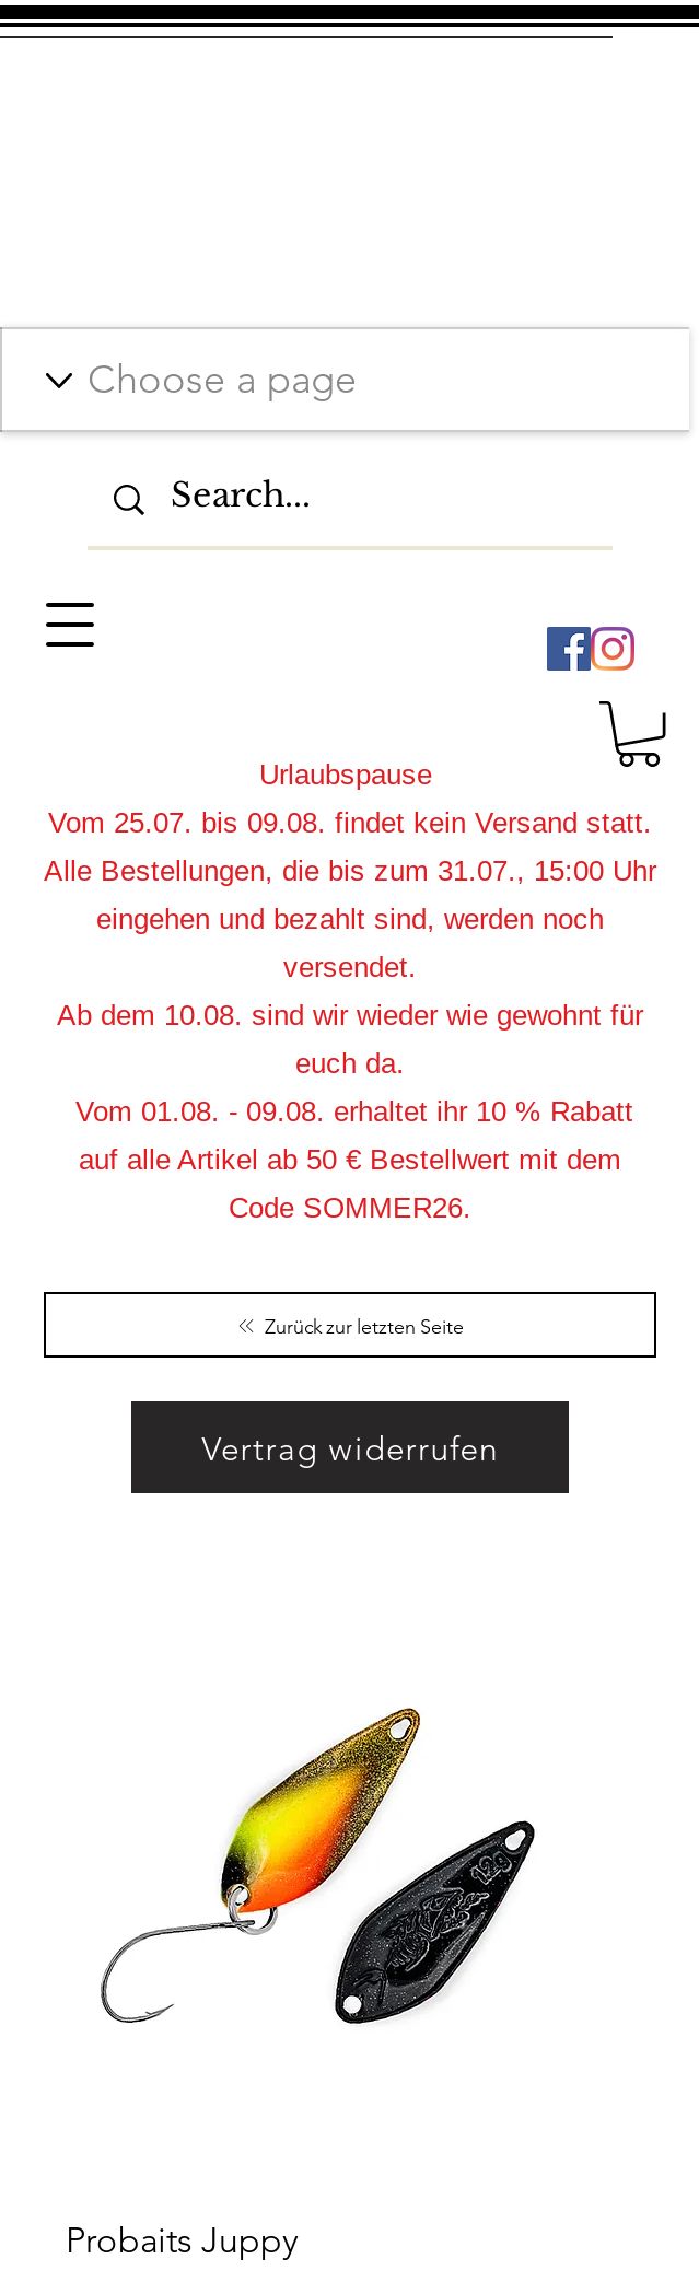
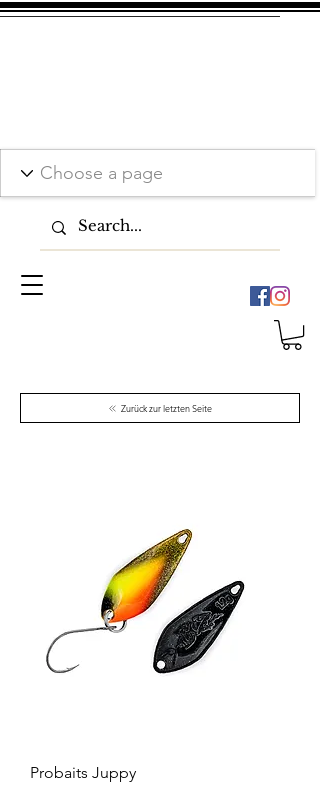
- Urlaubspause
- Vom 25.07. bis 09.08. findet kein Versand statt.
- Alle Bestellungen, die bis zum 31.07., 15:00 Uhr
- eingehen und bezahlt sind, werden noch
- versendet.
- Ab dem 10.08. sind wir wieder wie gewohnt für
- euch da.
- Vom 01.08. - 09.08. erhaltet ihr 10 % Rabatt
- auf alle Artikel ab 50 € Bestellwert mit dem
- Code SOMMER26.

- Vertrag widerrufen
